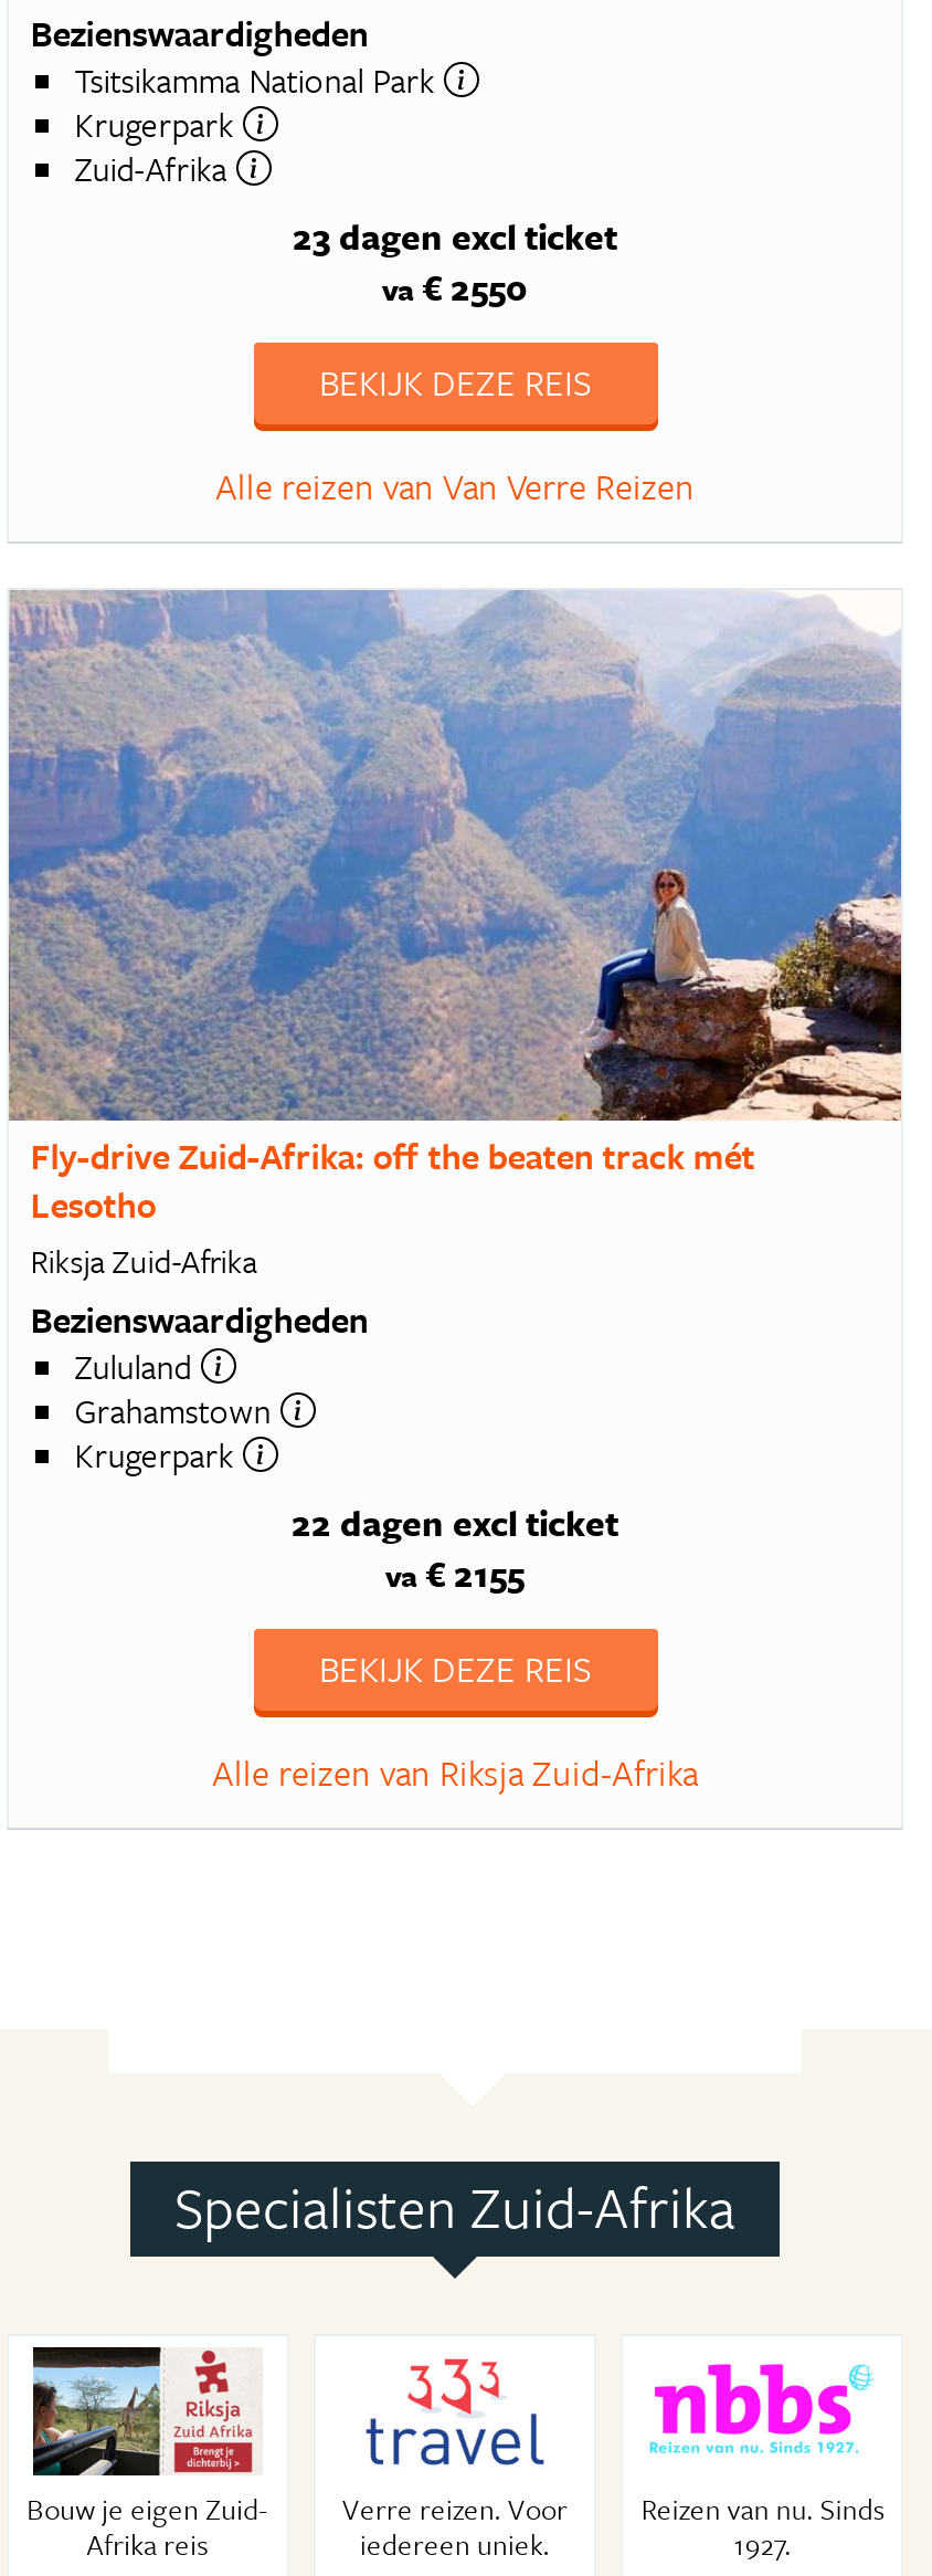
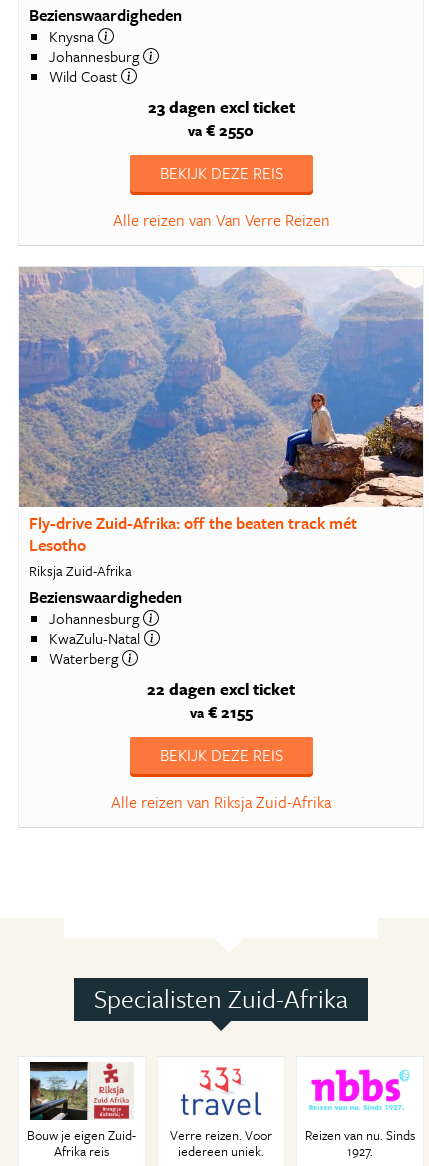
- Tsitsikamma National Park
- Krugerpark
- Zuid-Afrika
+ Knysna
+ Johannesburg
+ Wild Coast

- Zululand
- Grahamstown
- Krugerpark
+ Johannesburg
+ KwaZulu-Natal
+ Waterberg
